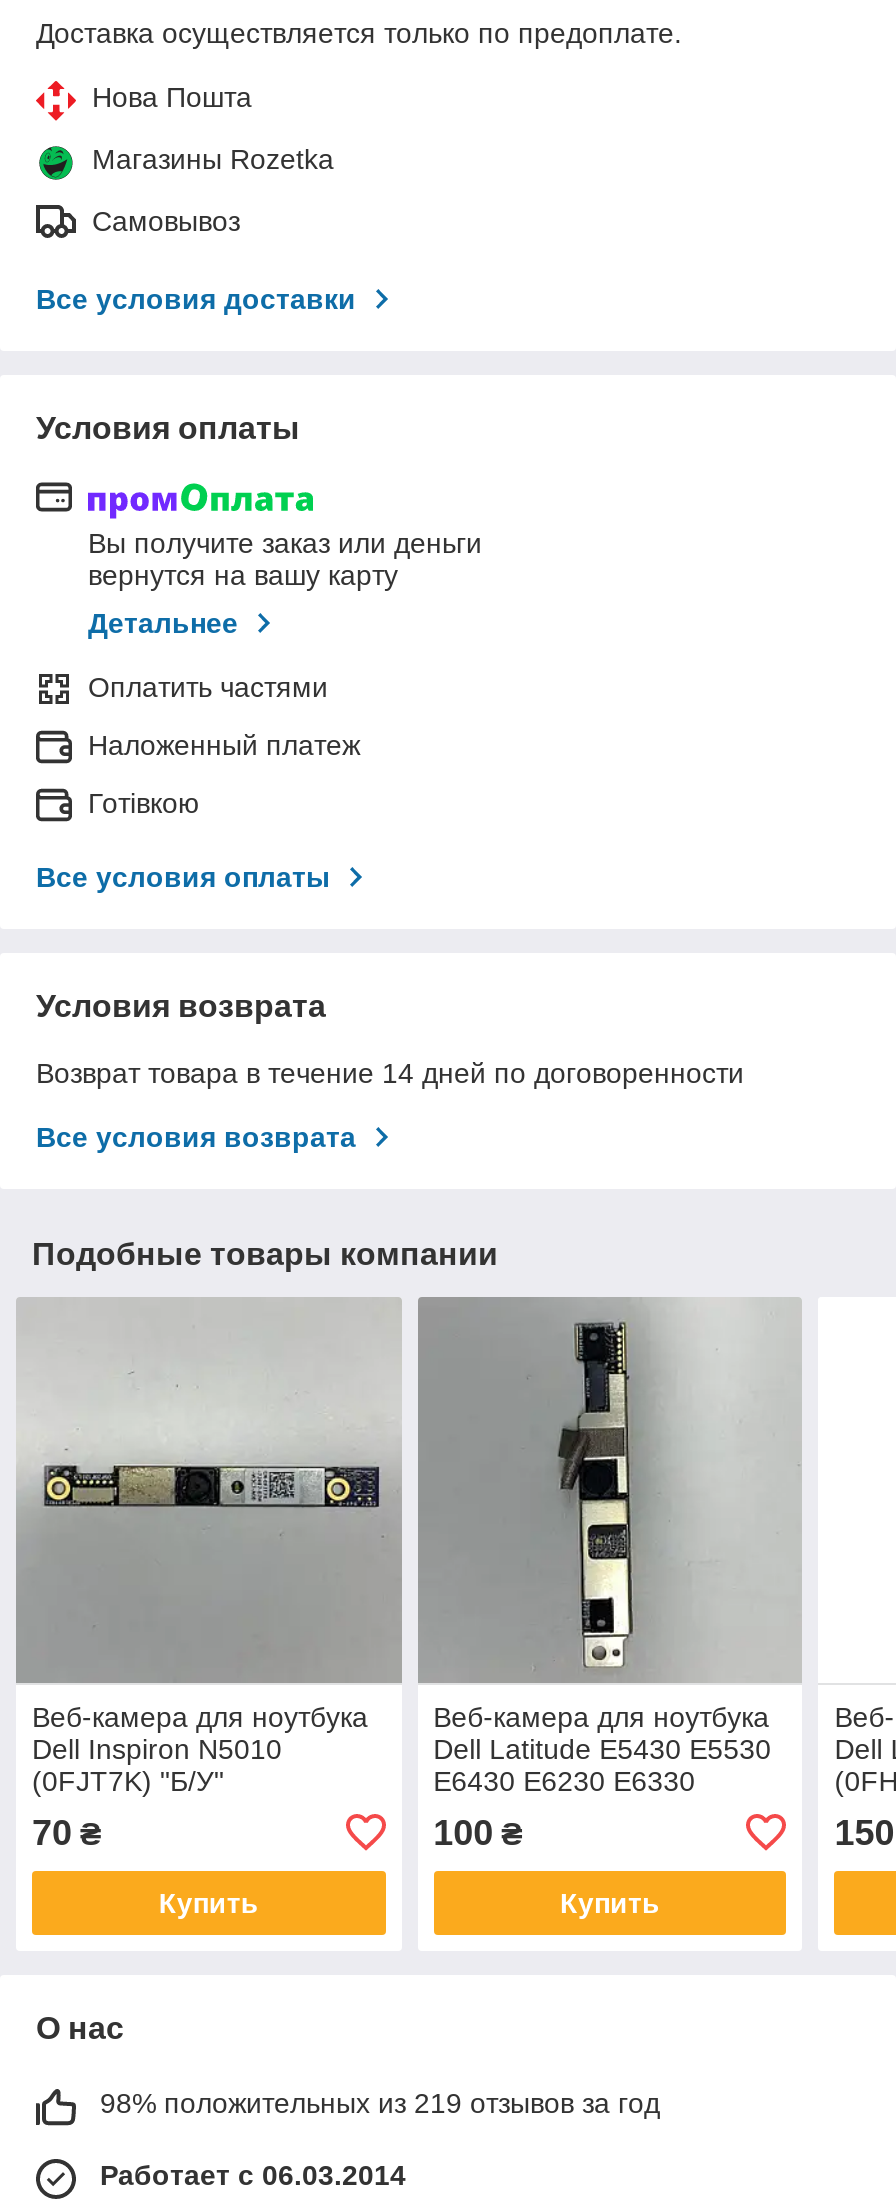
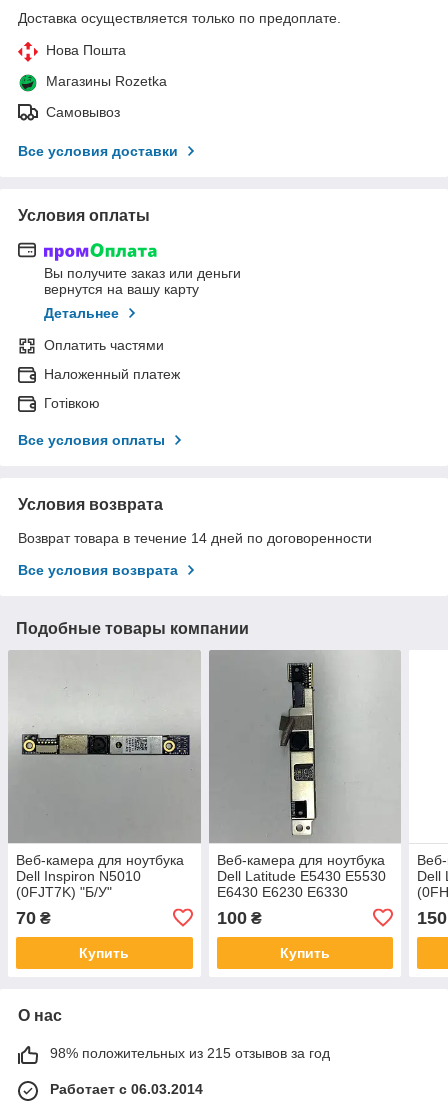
- 98% положительных из 219 отзывов за год
+ 98% положительных из 215 отзывов за год
